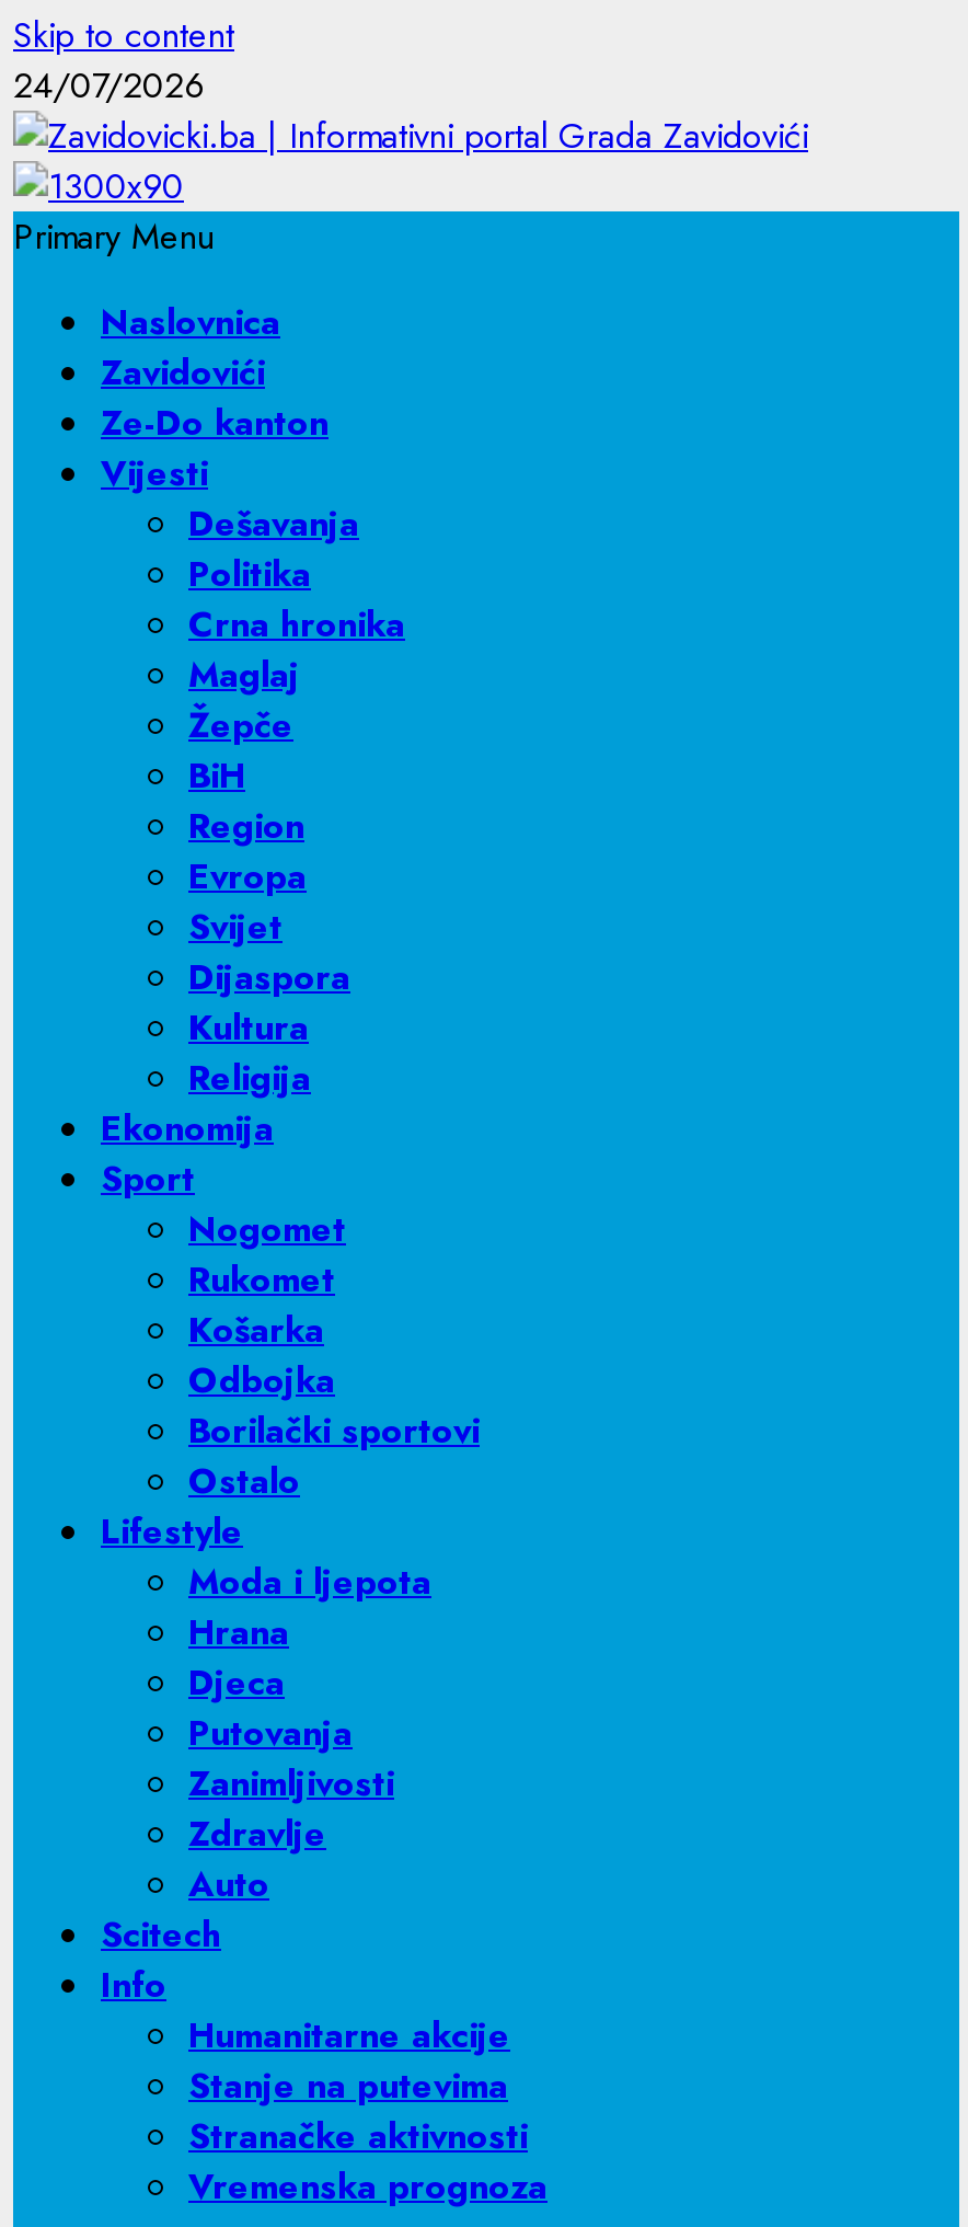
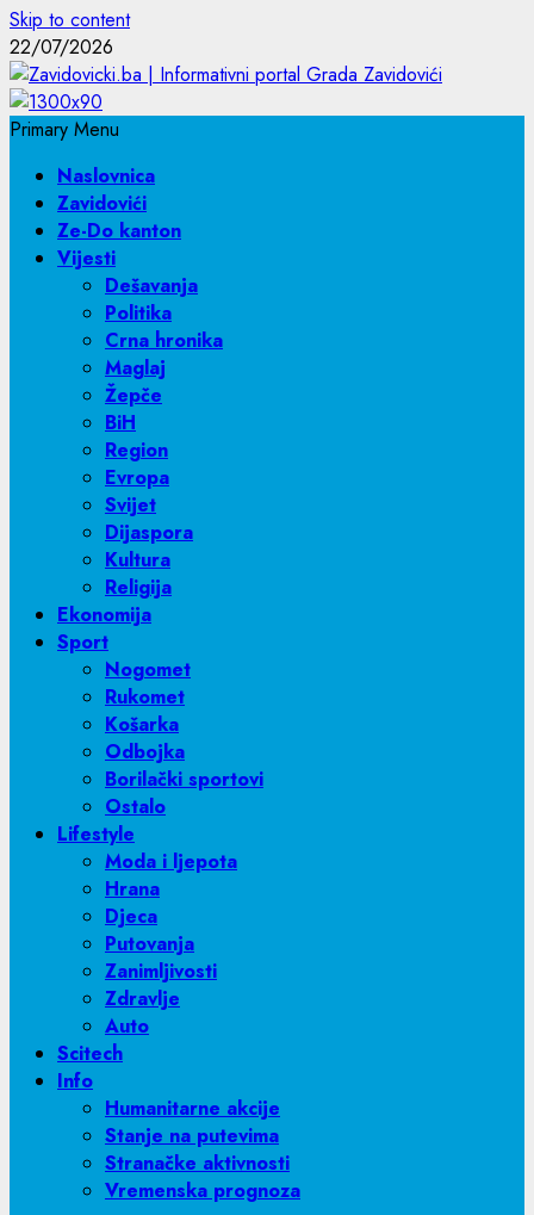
- 24/07/2026
+ 22/07/2026
